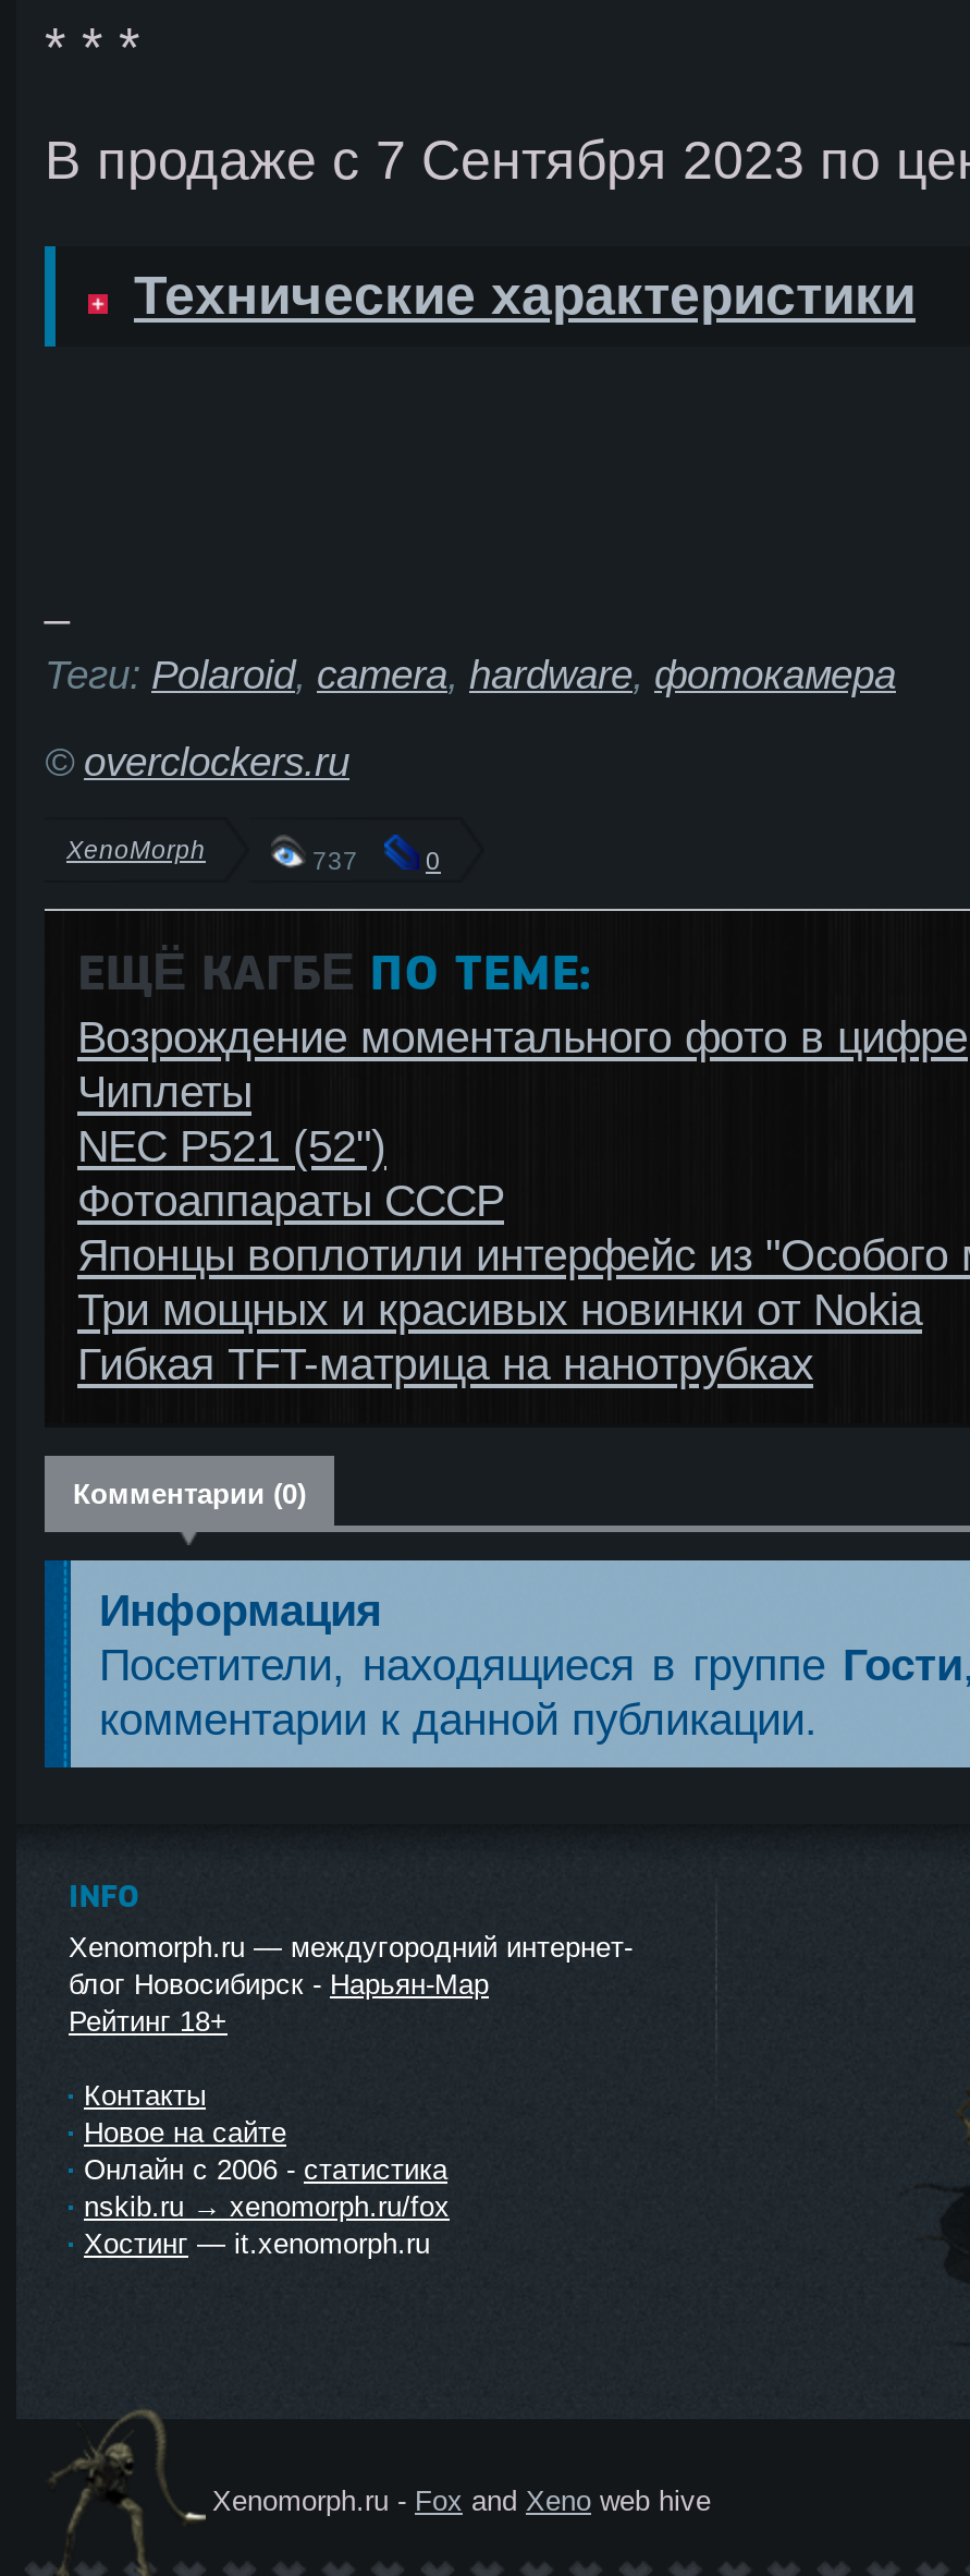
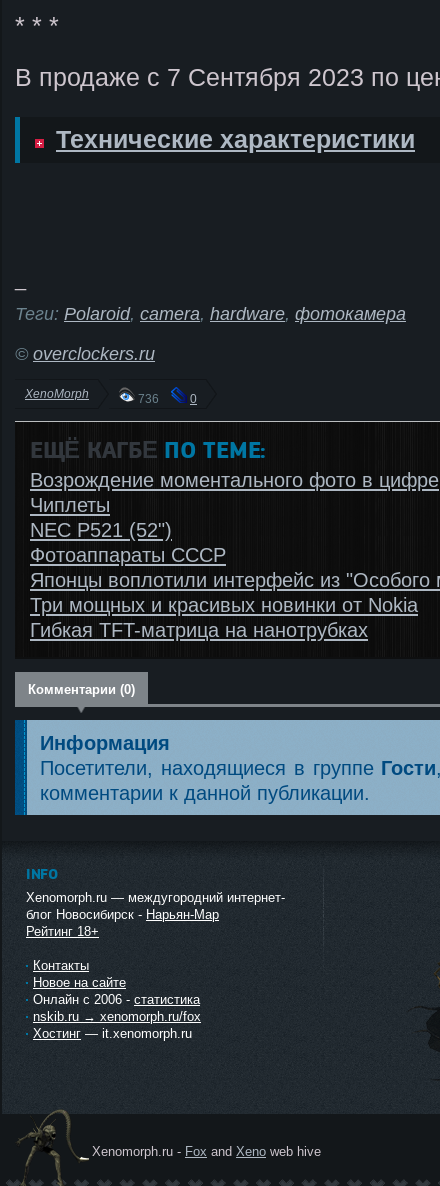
- 737 0
+ 736 0
